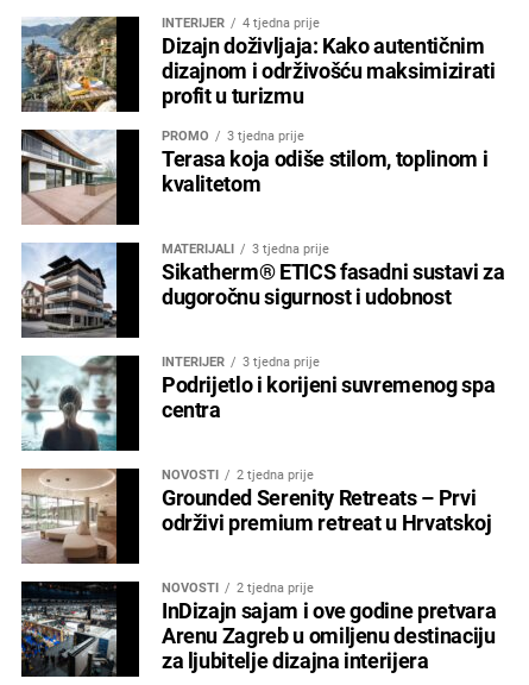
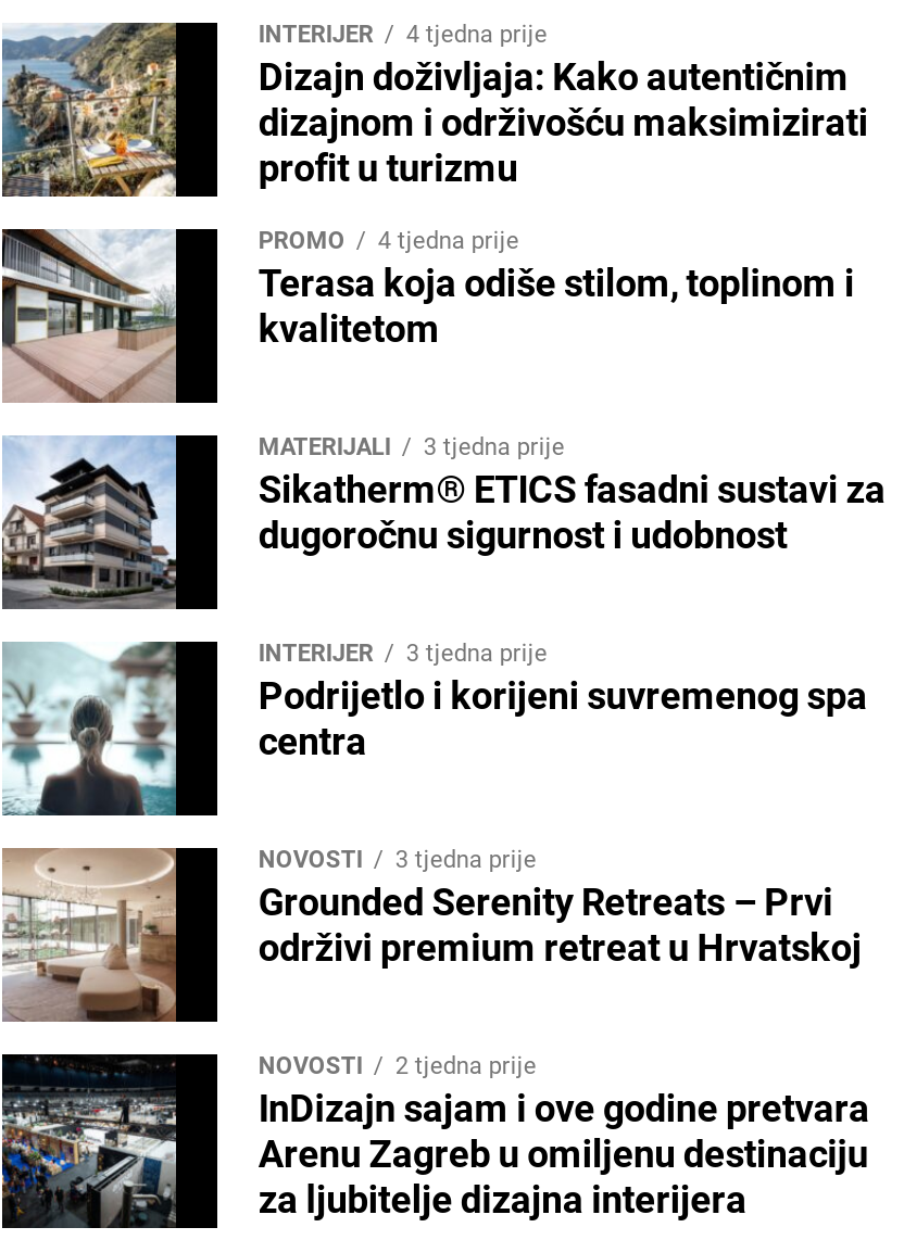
- PROMO 3 tjedna prije
+ PROMO 4 tjedna prije

- NOVOSTI 2 tjedna prije
+ NOVOSTI 3 tjedna prije
